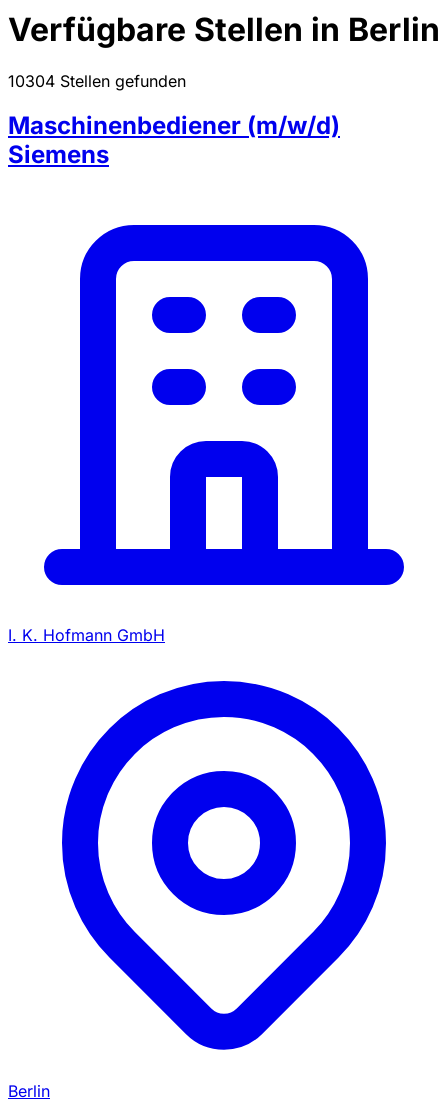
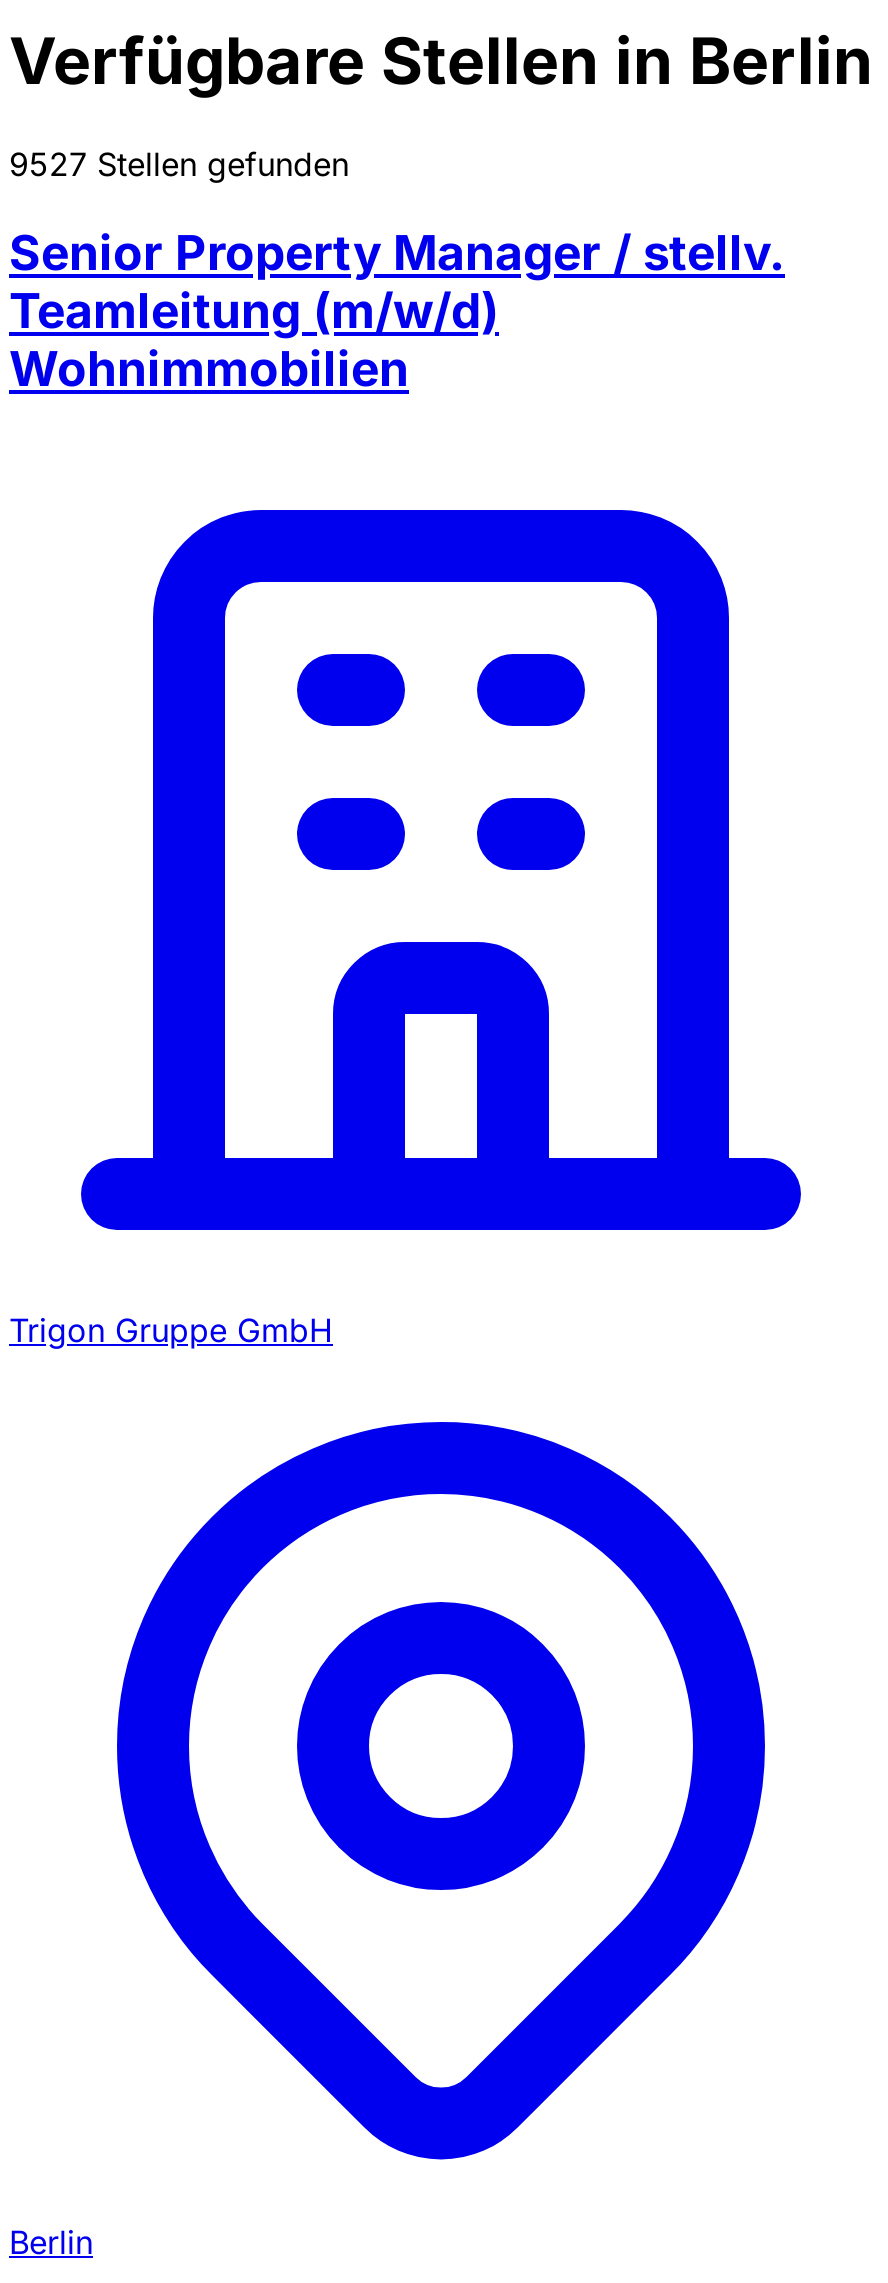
- 10304 Stellen gefunden
+ 9527 Stellen gefunden

- Maschinenbediener (m/w/d)
- Siemens
+ Senior Property Manager / stellv.
+ Teamleitung (m/w/d)
+ Wohnimmobilien

- I. K. Hofmann GmbH
+ Trigon Gruppe GmbH
